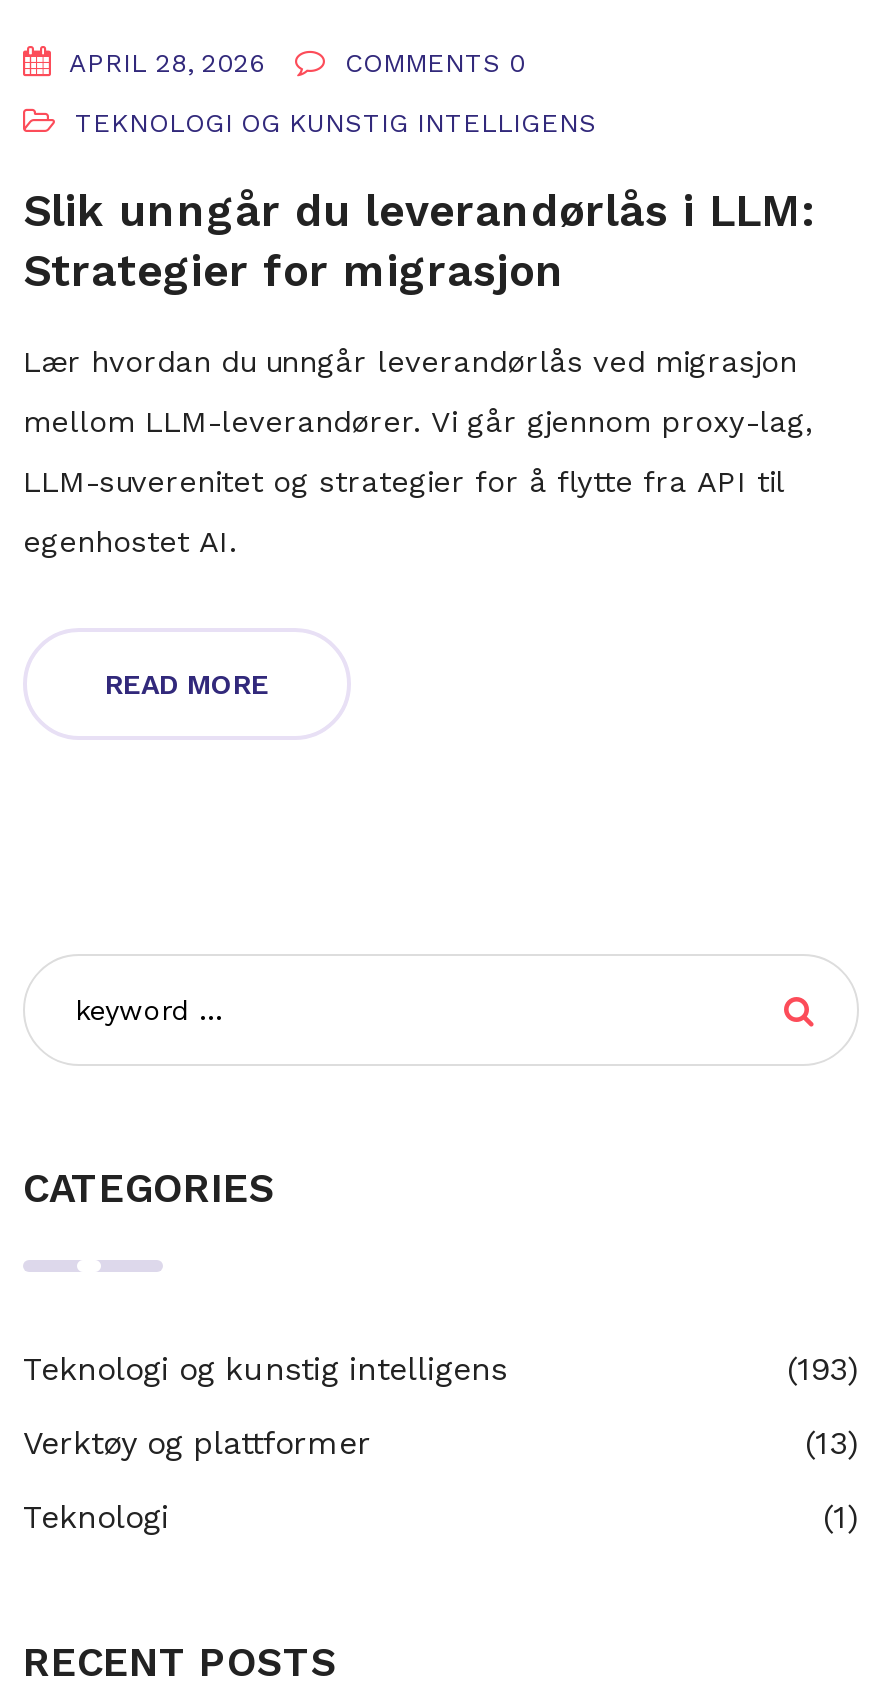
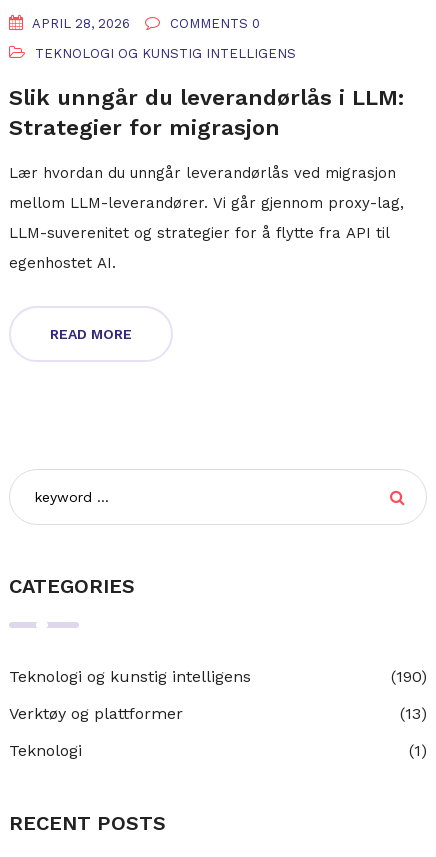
- (193)
+ (190)
